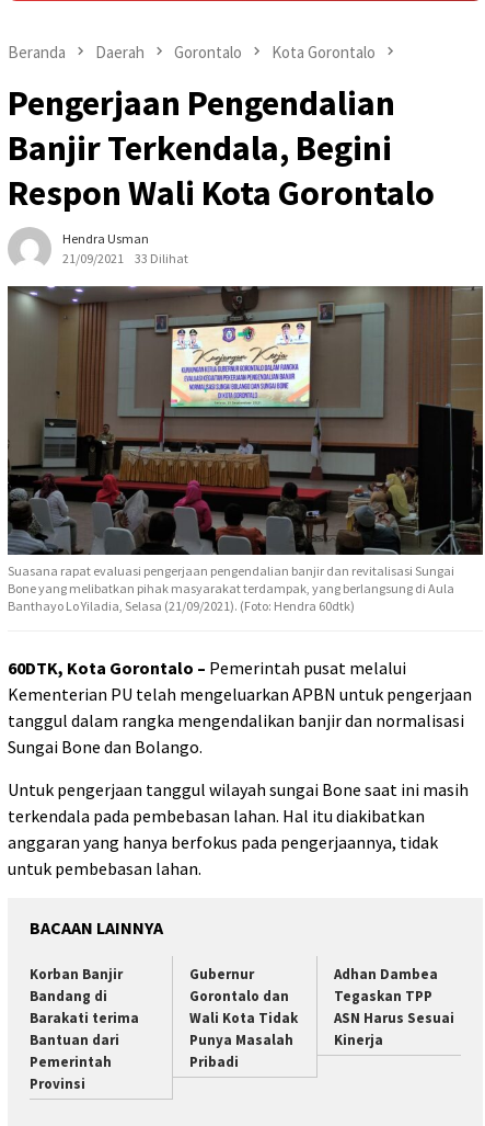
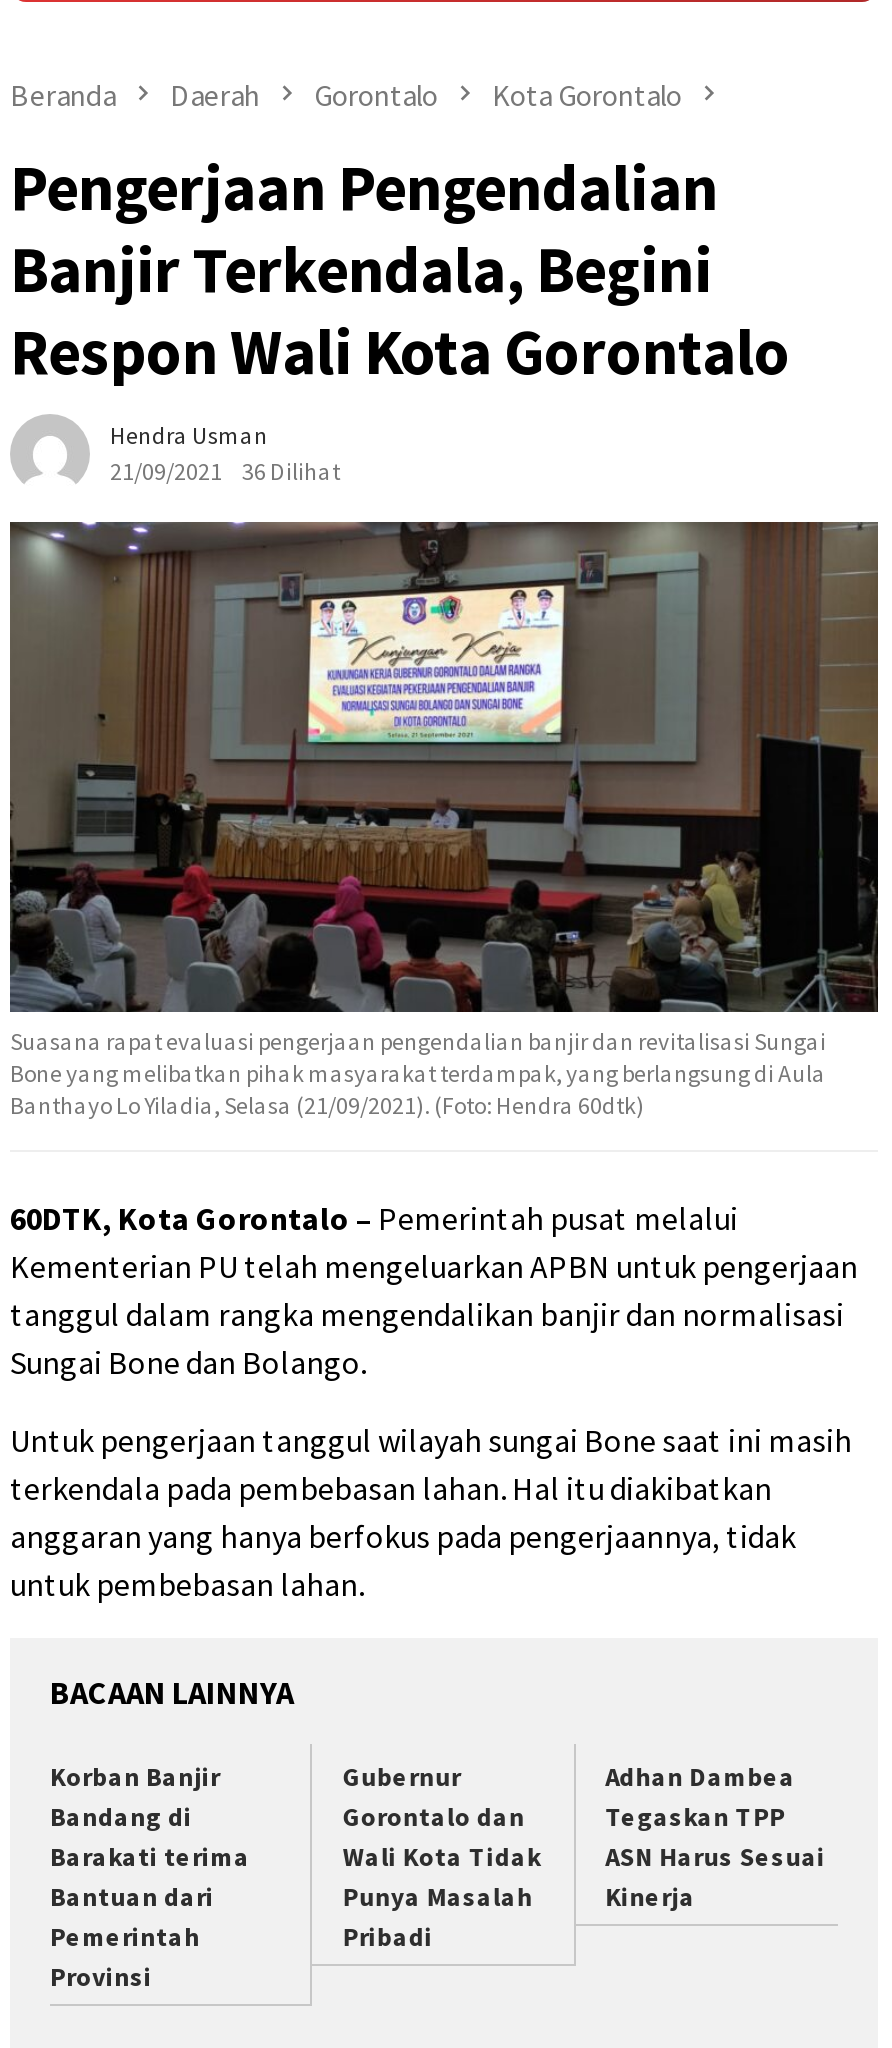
- 21/09/2021 33 Dilihat
+ 21/09/2021 36 Dilihat
